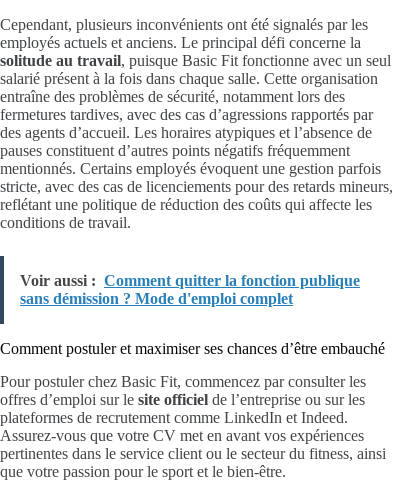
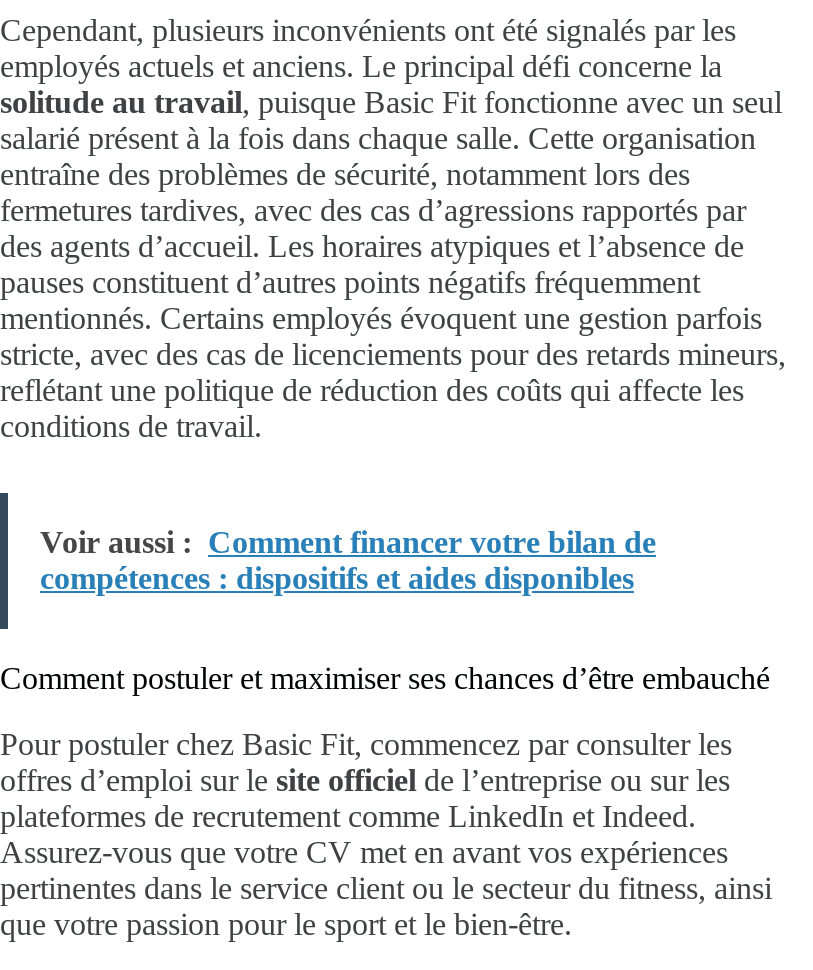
- Voir aussi : Comment quitter la fonction publique
- sans démission ? Mode d'emploi complet
+ Voir aussi : Comment financer votre bilan de
+ compétences : dispositifs et aides disponibles
